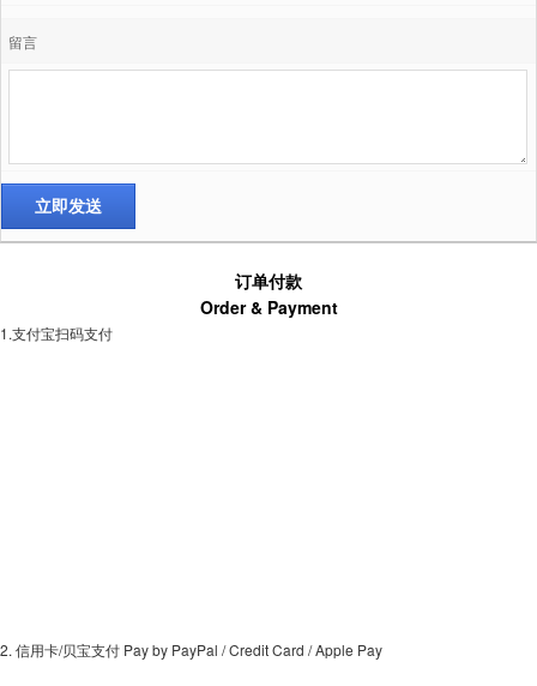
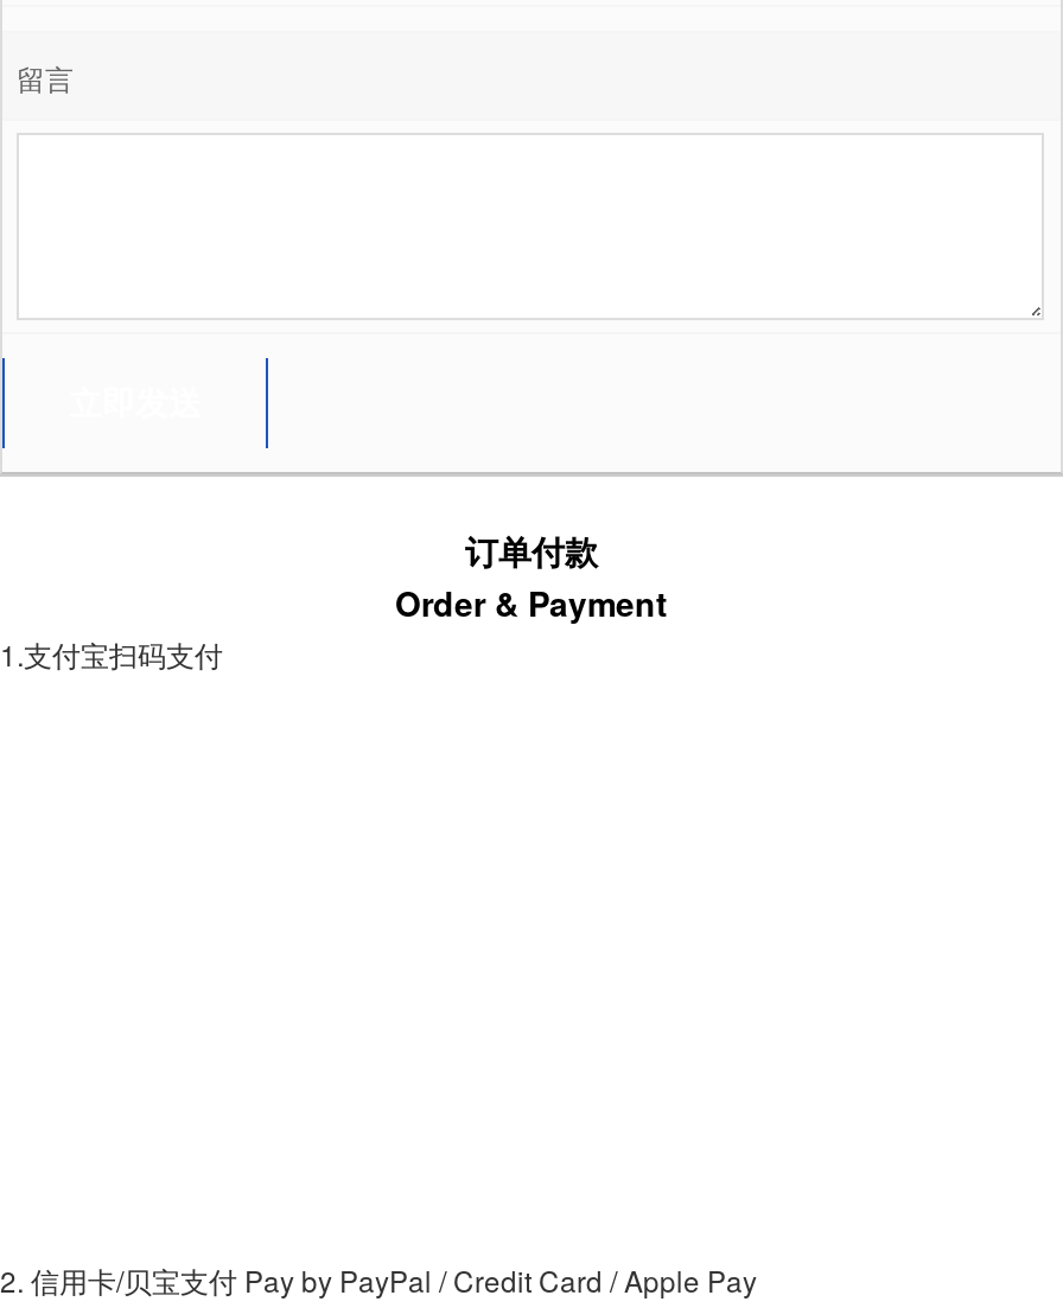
- [image]
